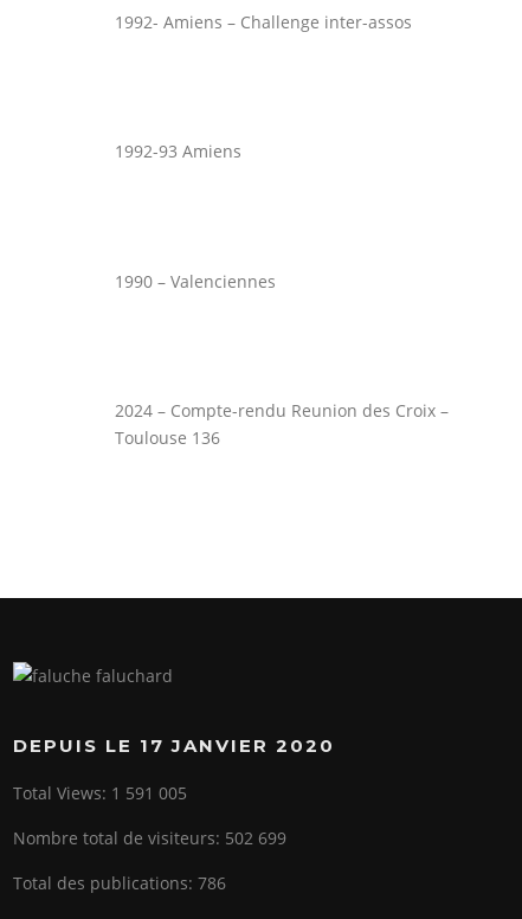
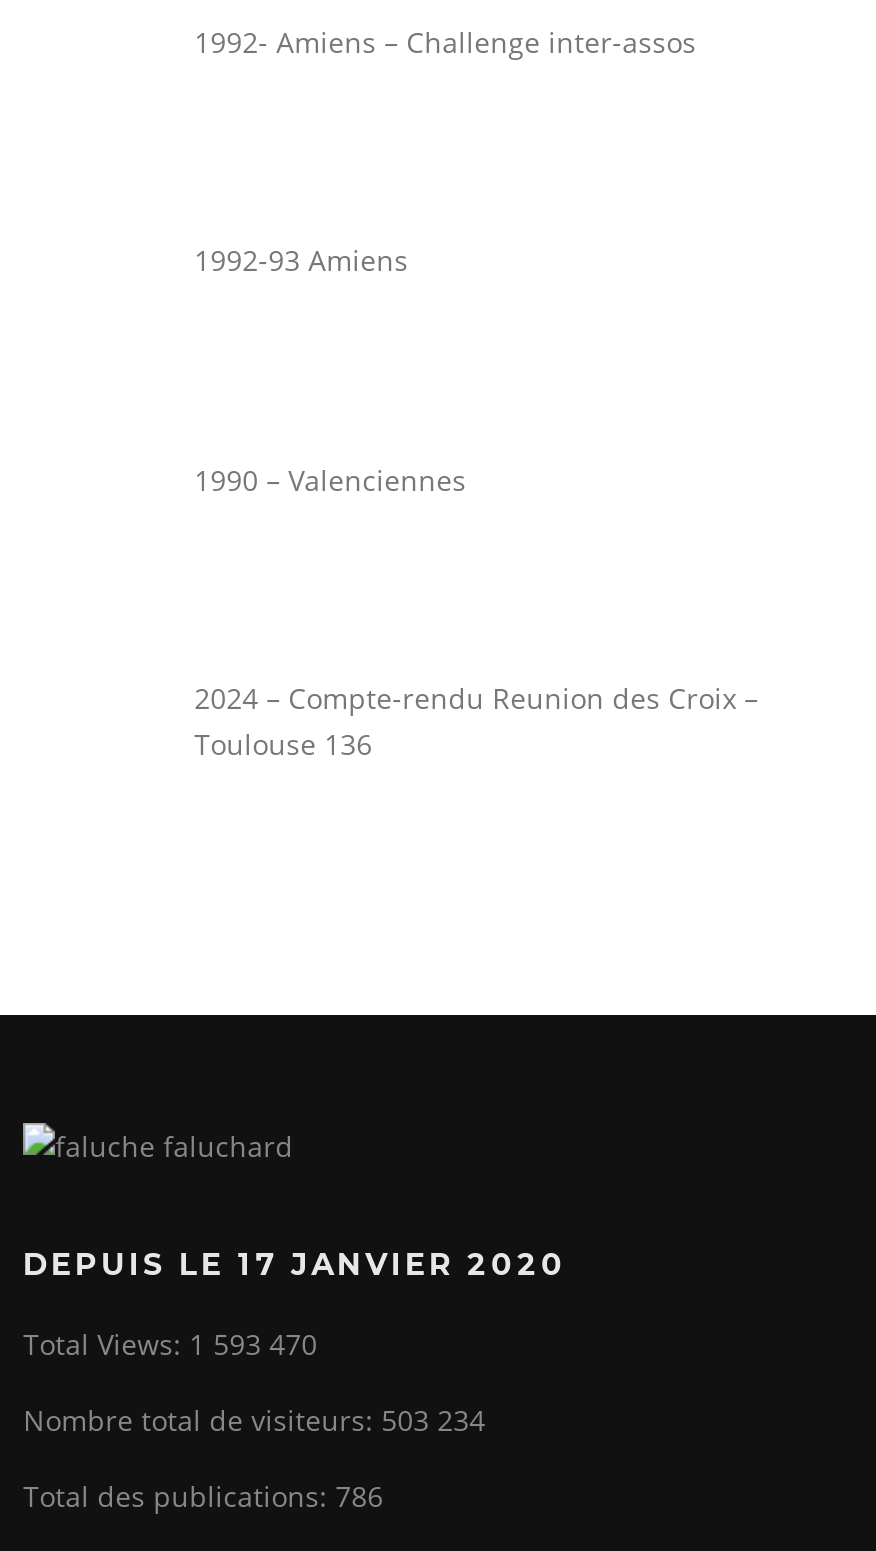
- Total Views: 1 591 005
+ Total Views: 1 593 470

- Nombre total de visiteurs: 502 699
+ Nombre total de visiteurs: 503 234
